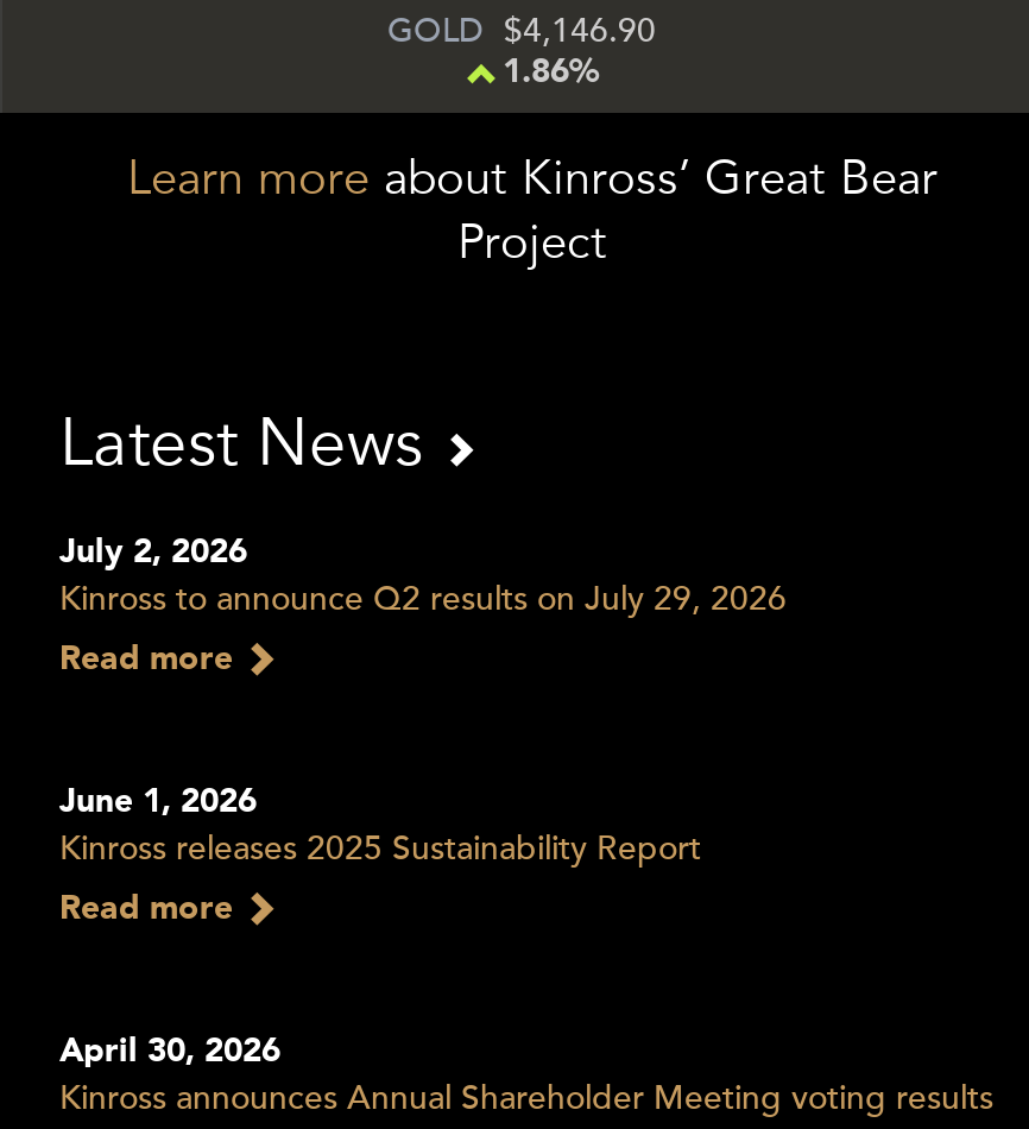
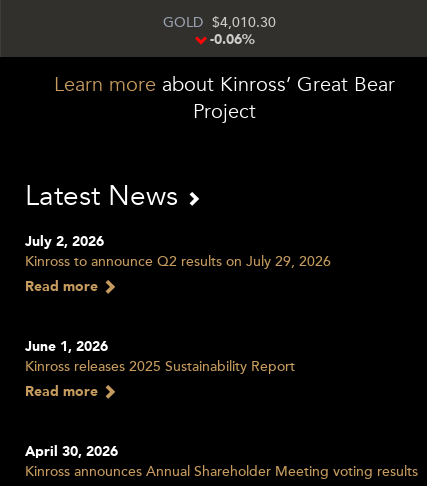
- GOLD 4,146.90
+ GOLD 4,010.30

- 1.86%
+ -0.06%
